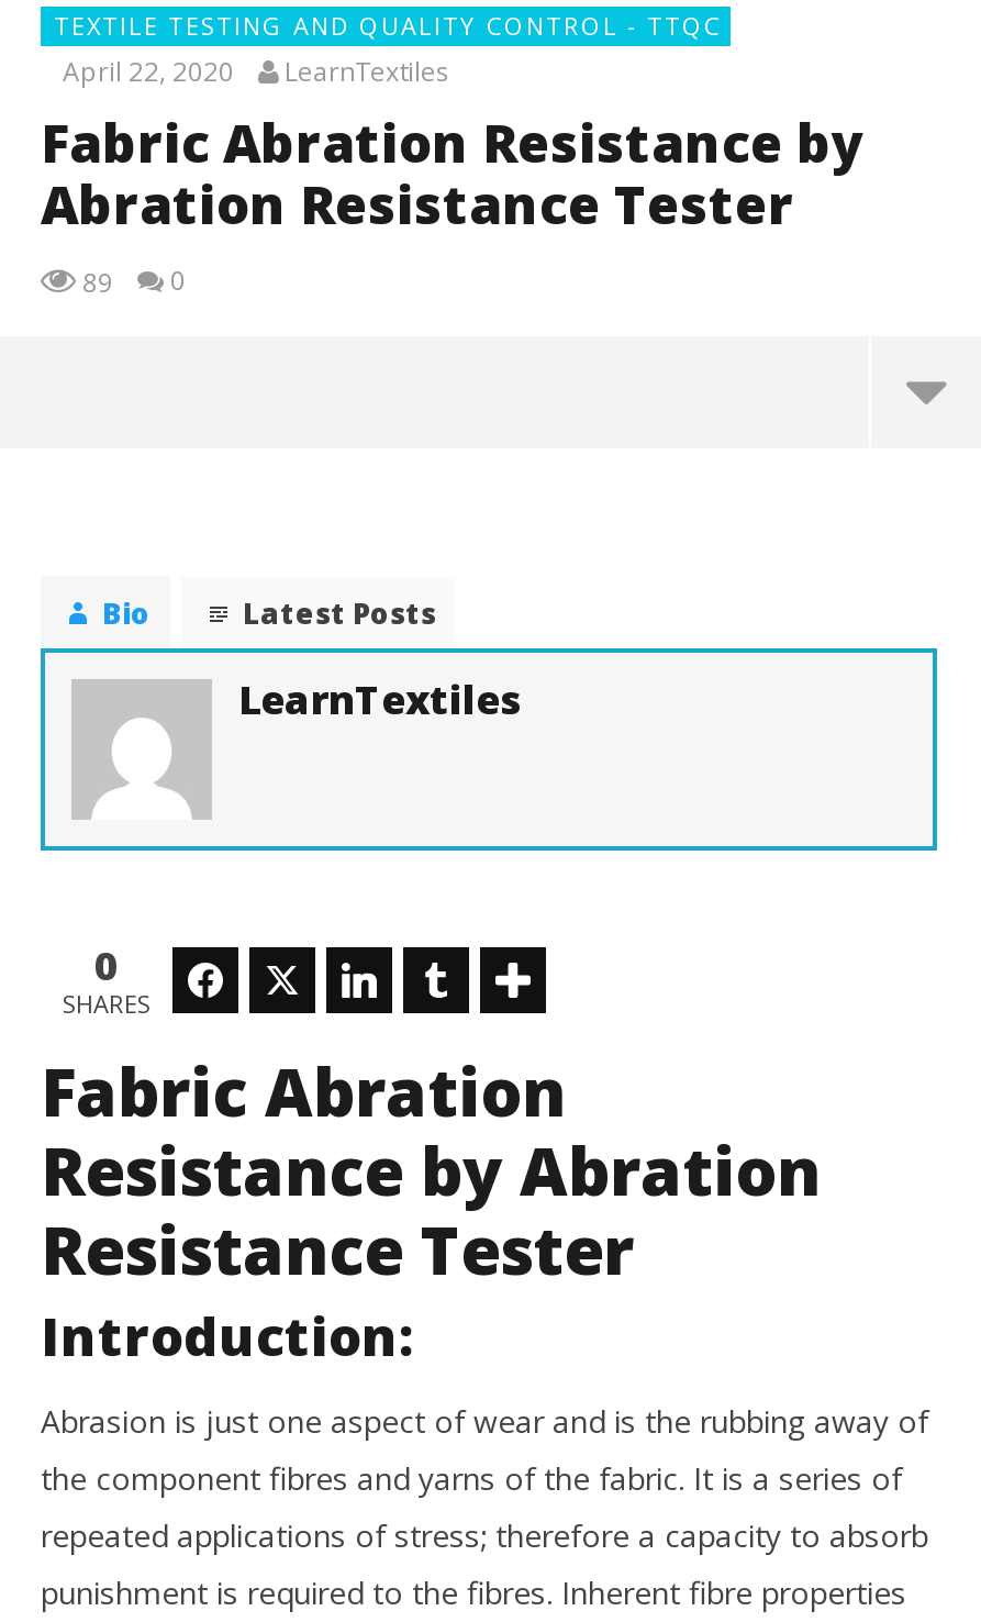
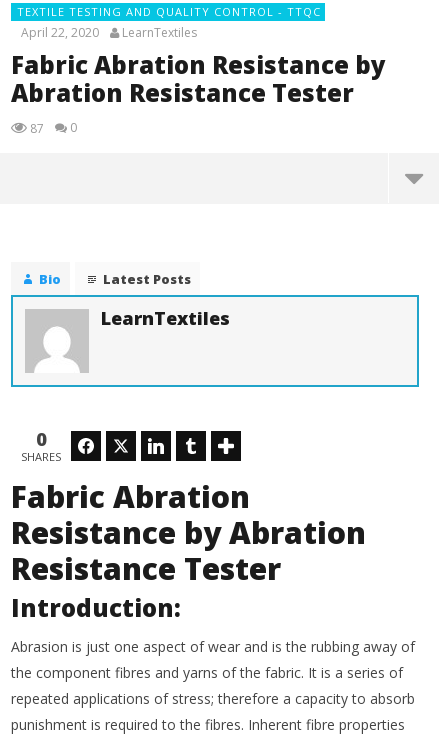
- 89 0
+ 87 0
